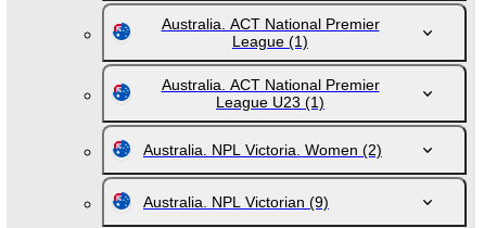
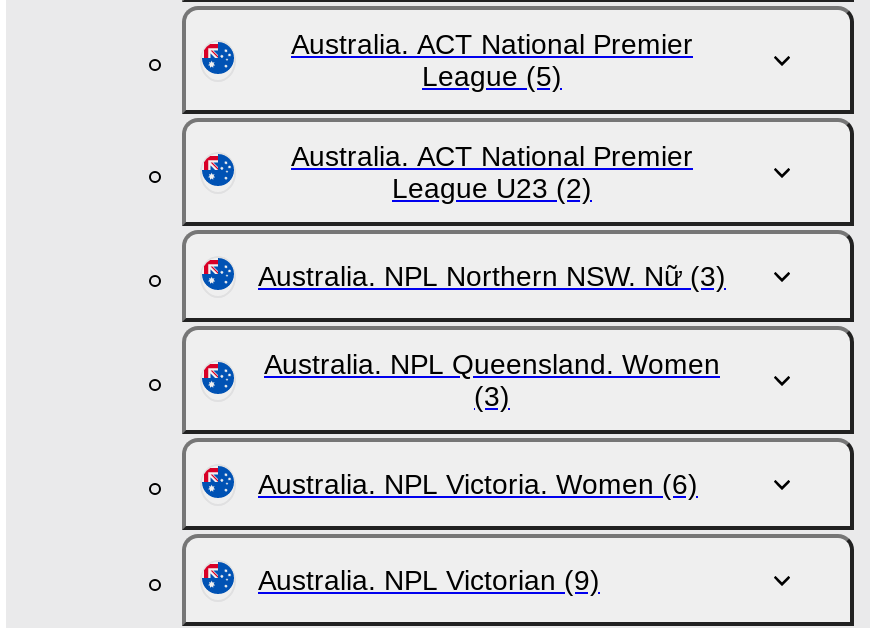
- League (1)
+ League (5)

- League U23 (1)
- Australia. NPL Victoria. Women (2)
+ League U23 (2)
+ Australia. NPL Northern NSW. Nữ (3)
+ Australia. NPL Queensland. Women
+ (3)
+ Australia. NPL Victoria. Women (6)
